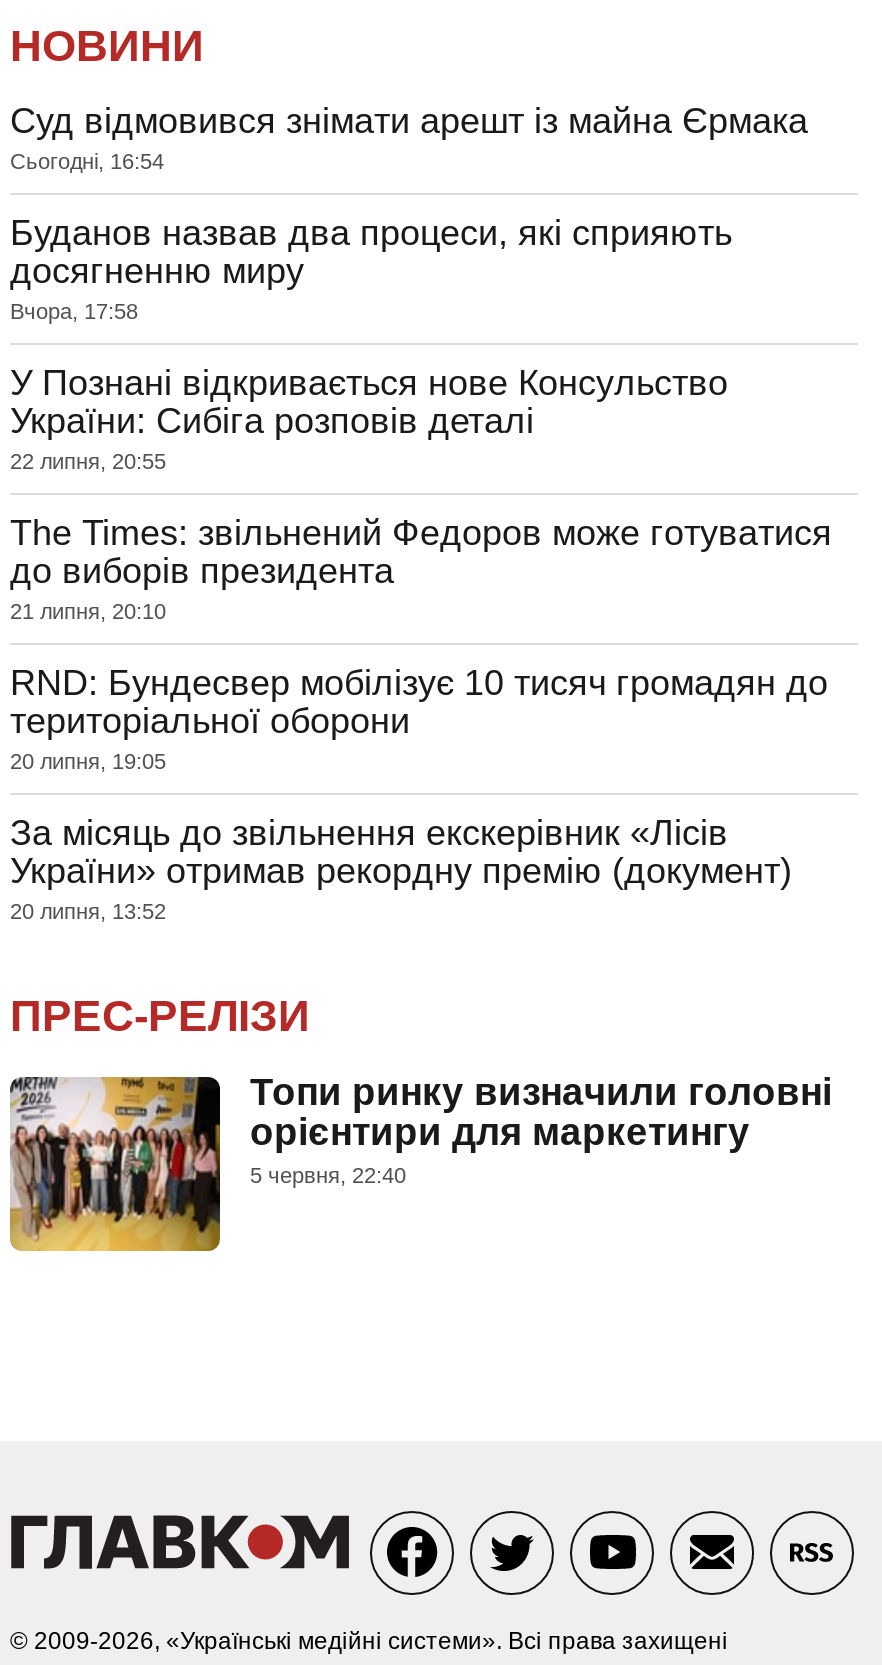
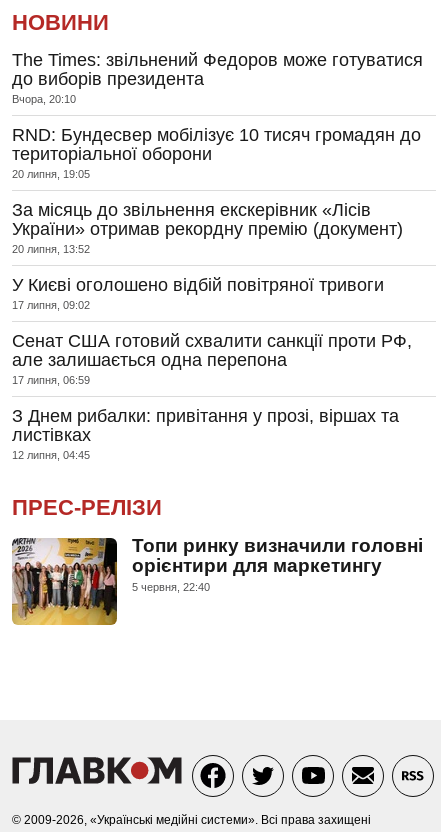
- Суд відмовився знімати арешт із майна Єрмака
- Сьогодні, 16:54
- Буданов назвав два процеси, які сприяють
- досягненню миру
- Вчора, 17:58
- У Познані відкривається нове Консульство
- України: Сибіга розповів деталі
- 22 липня, 20:55

moved up: The Times: звільнений Федоров може готуватися | до виборів президента

- 21 липня, 20:10
+ Вчора, 20:10

moved up: RND: Бундесвер мобілізує 10 тисяч громадян до | територіальної оборони | 20 липня, 19:05 | За місяць до звільнення екскерівник «Лісів | України» отримав рекордну премію (документ) | 20 липня, 13:52

+ У Києві оголошено відбій повітряної тривоги
+ 17 липня, 09:02
+ Сенат США готовий схвалити санкції проти РФ,
+ але залишається одна перепона
+ 17 липня, 06:59
+ З Днем рибалки: привітання у прозі, віршах та
+ листівках
+ 12 липня, 04:45
